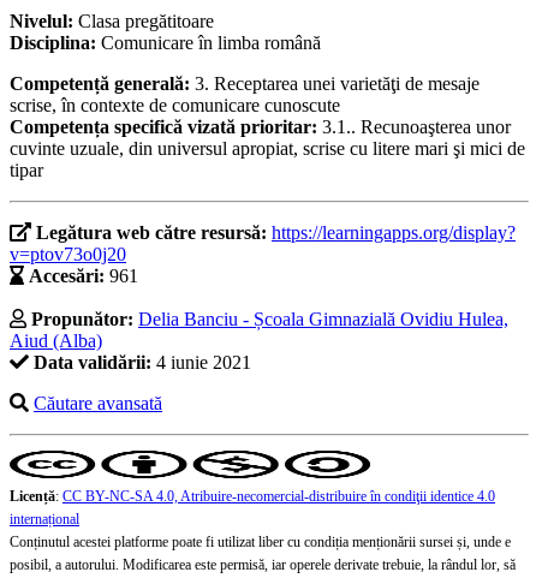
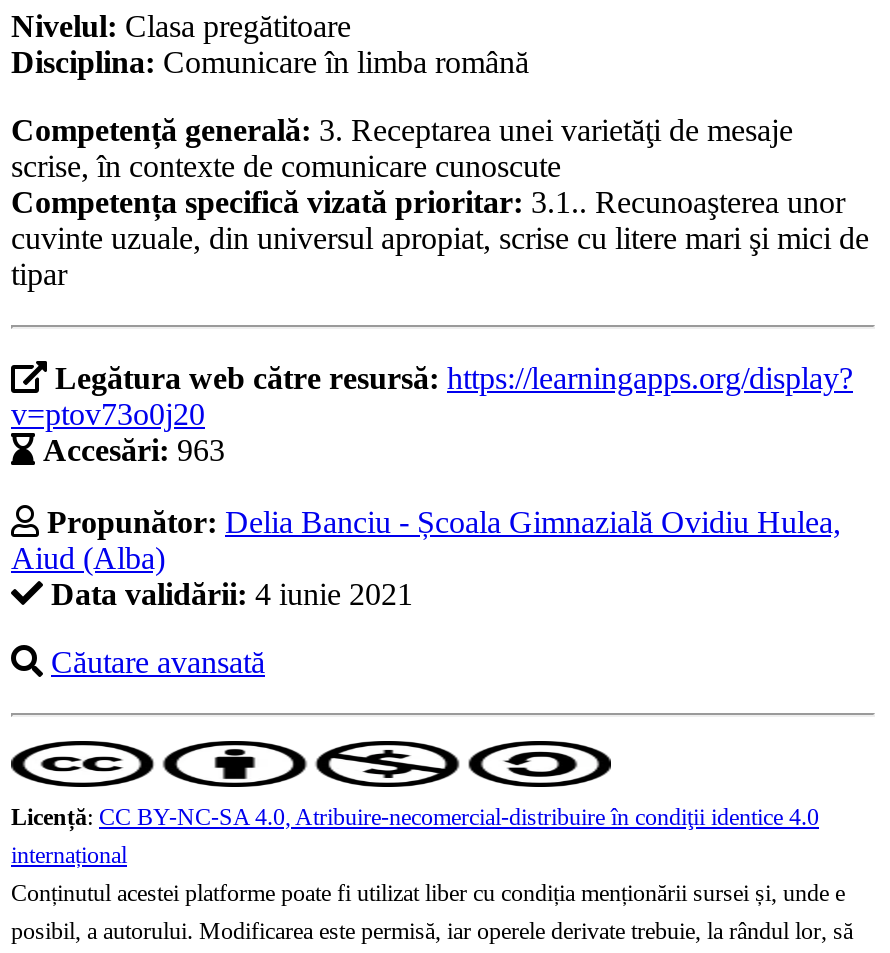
- Accesări: 961
+ Accesări: 963
